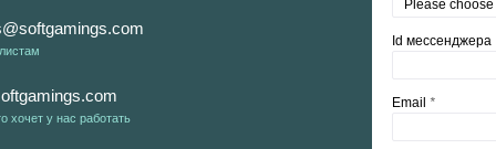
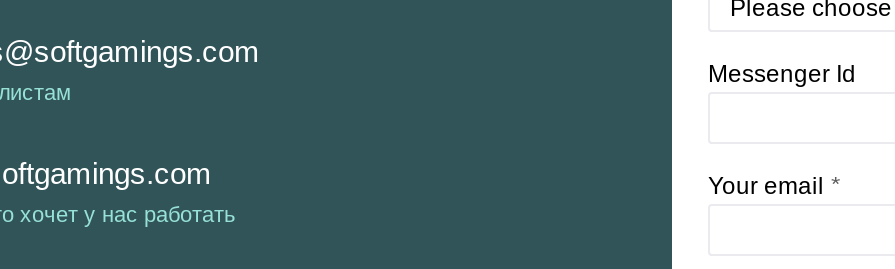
- Id мессенджера
+ Messenger Id

- Email *
+ Your email *
